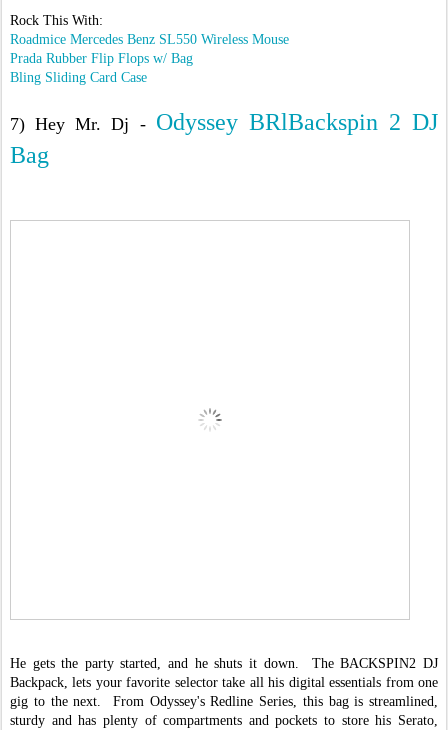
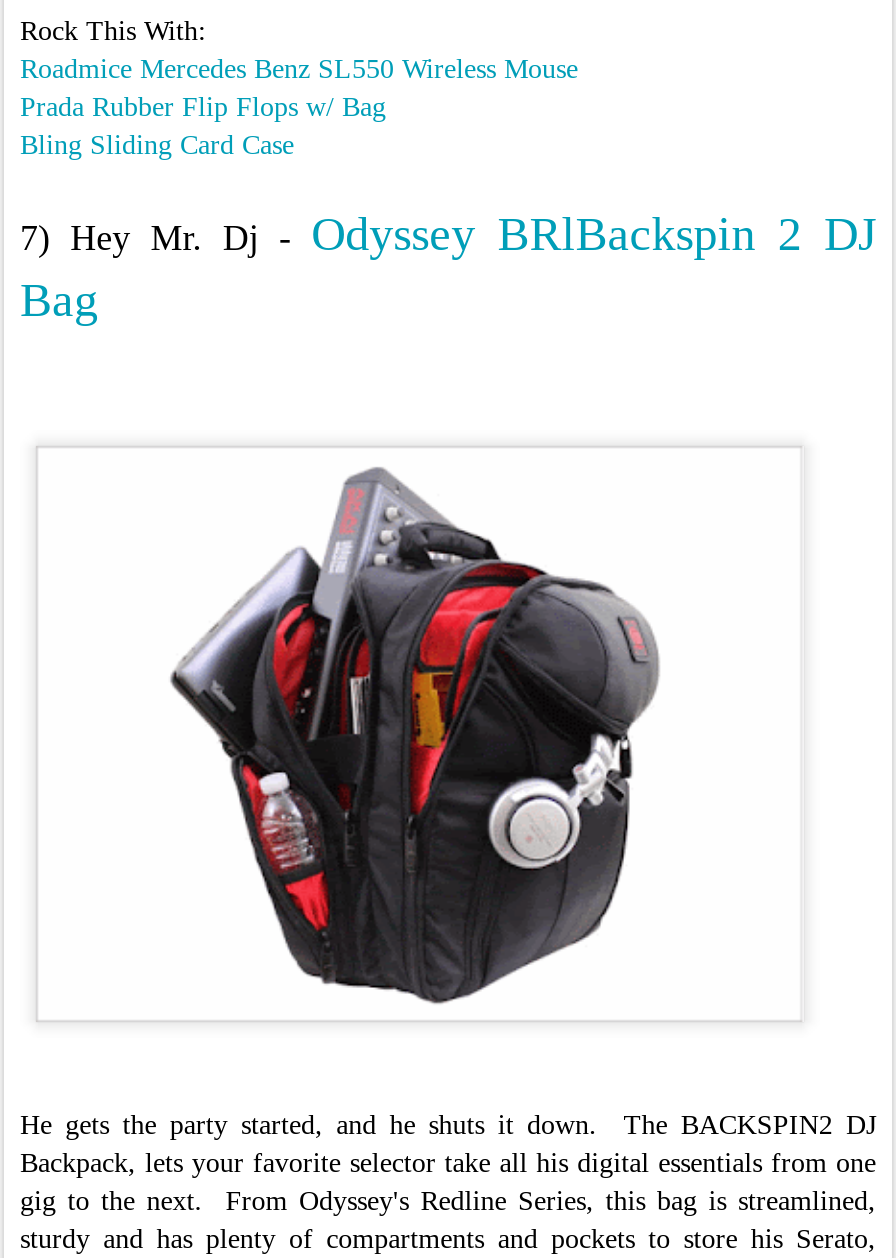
+ [image]
